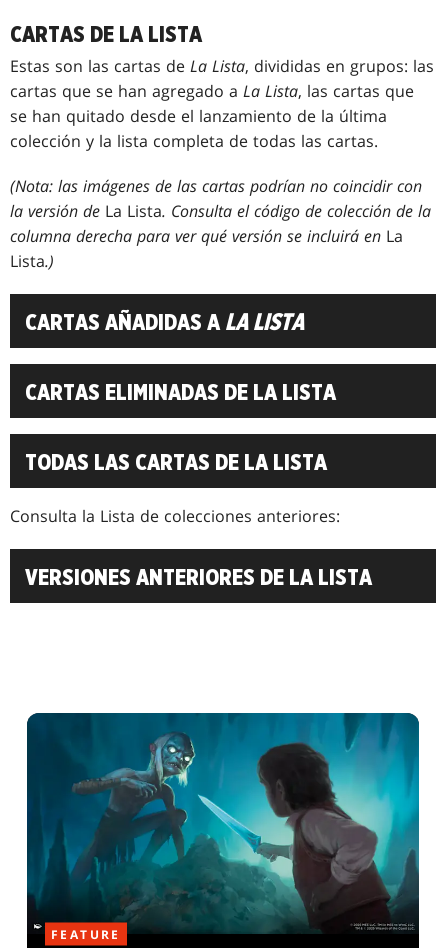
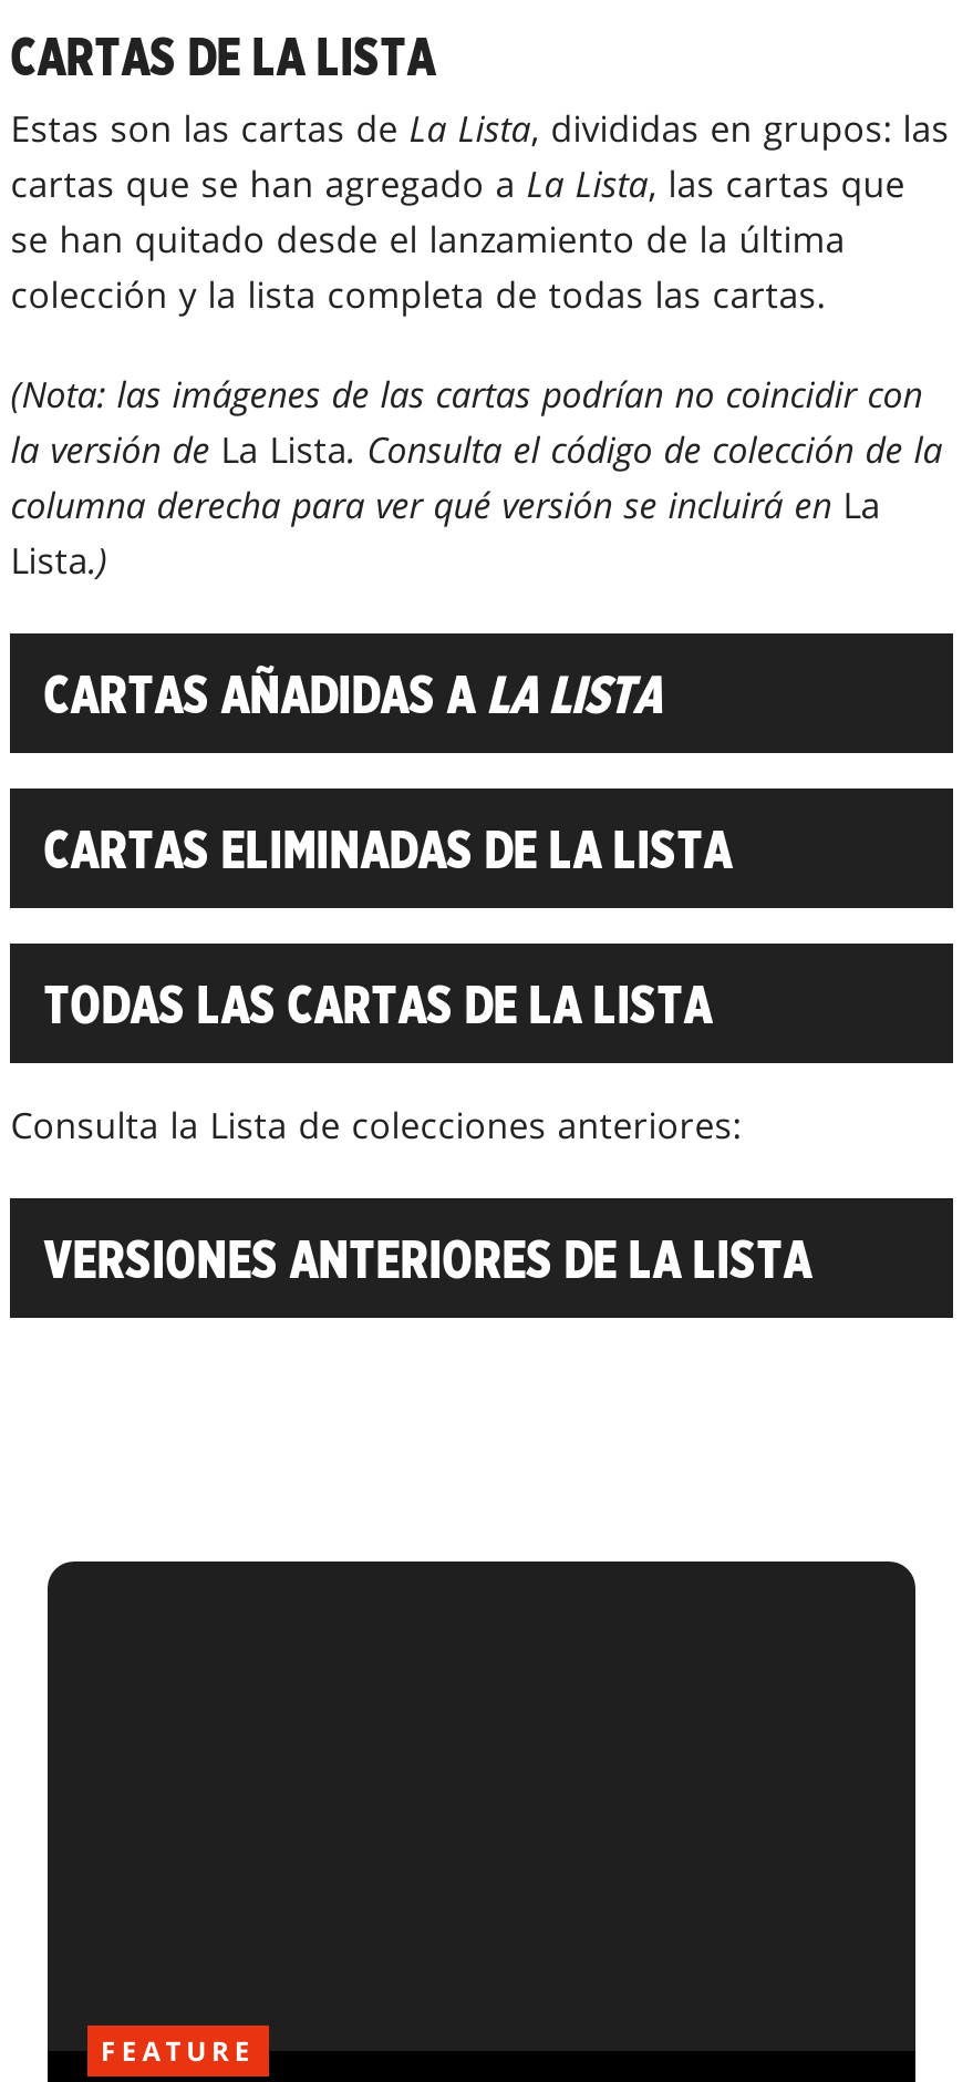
- [image]
